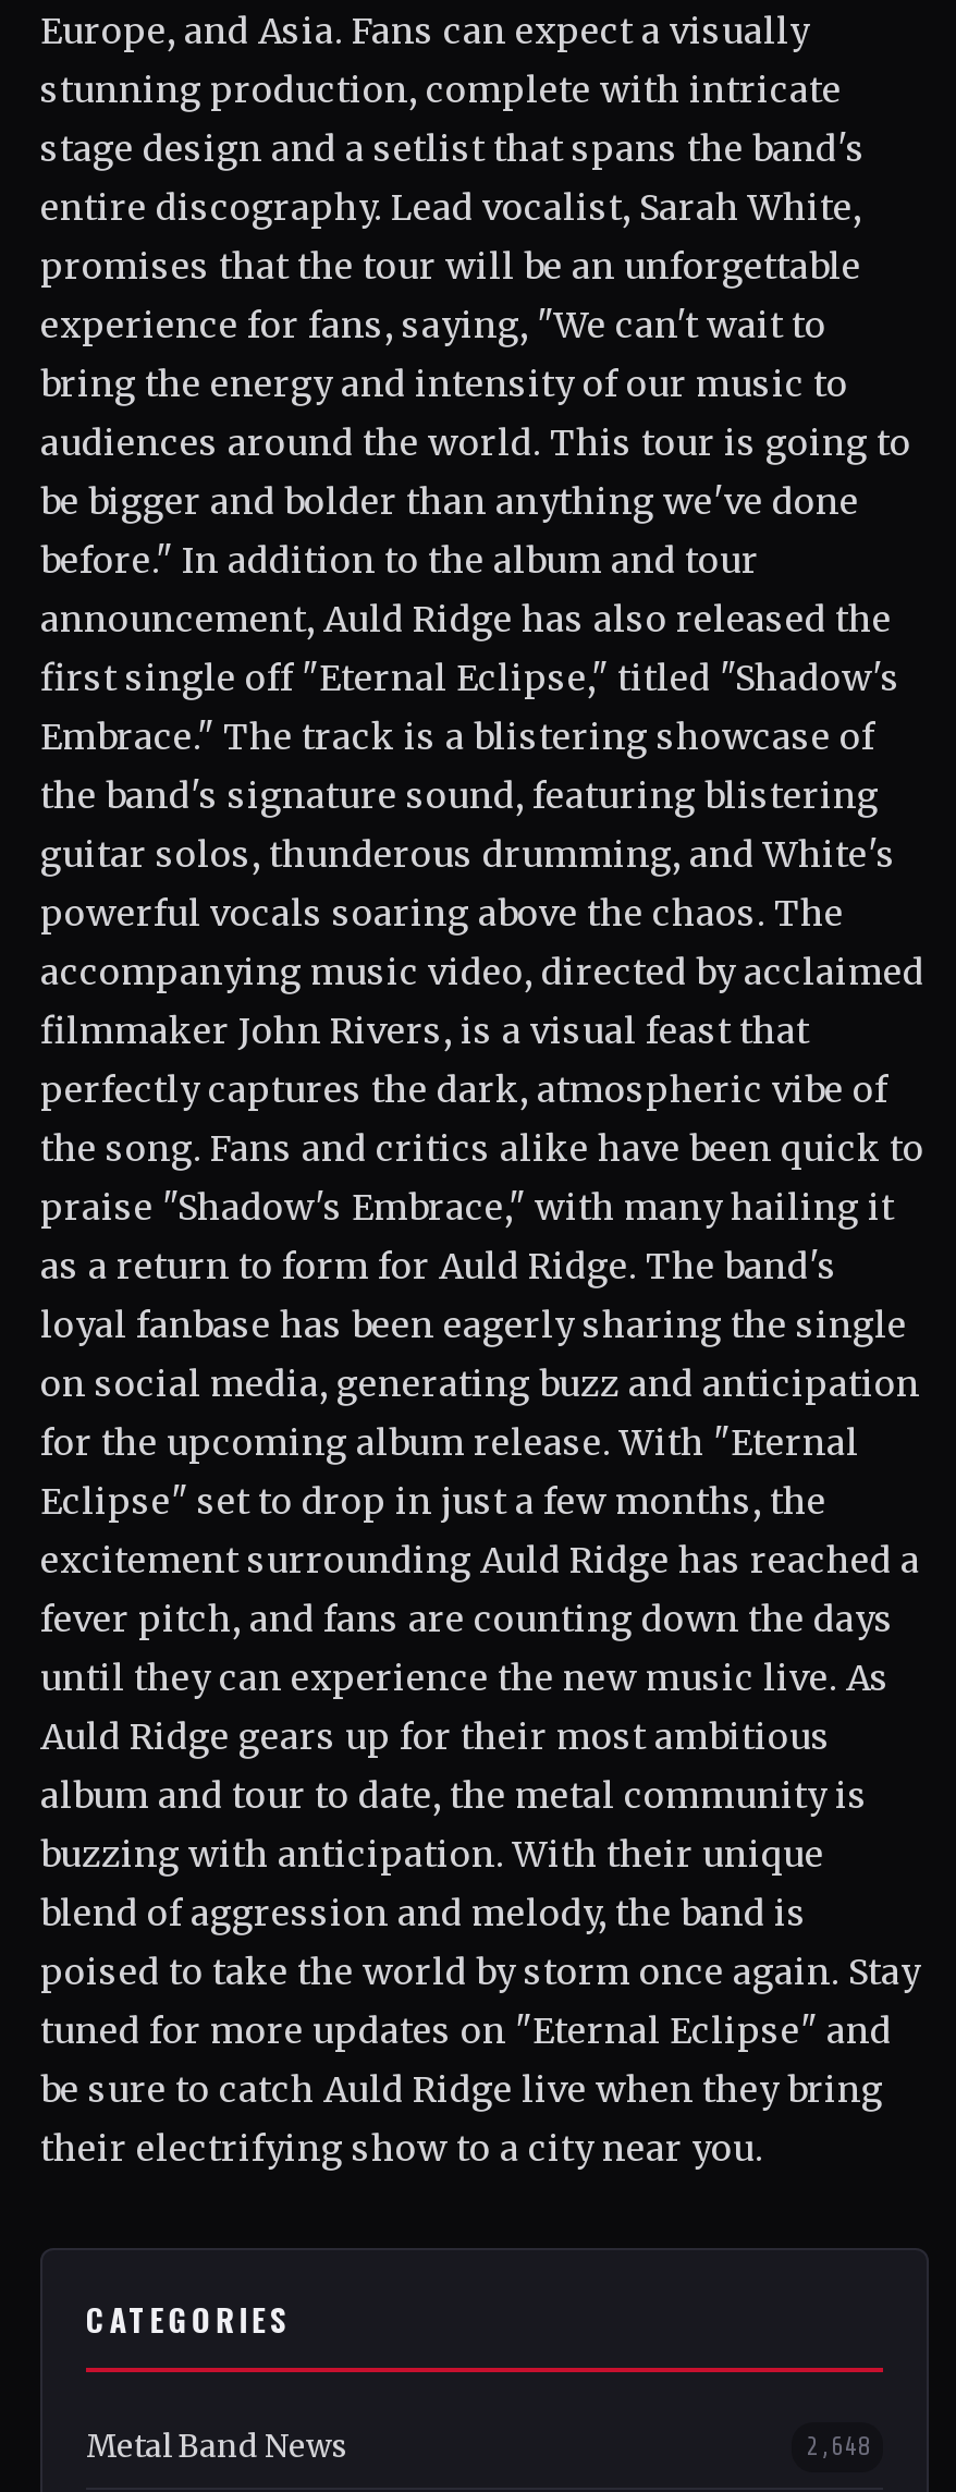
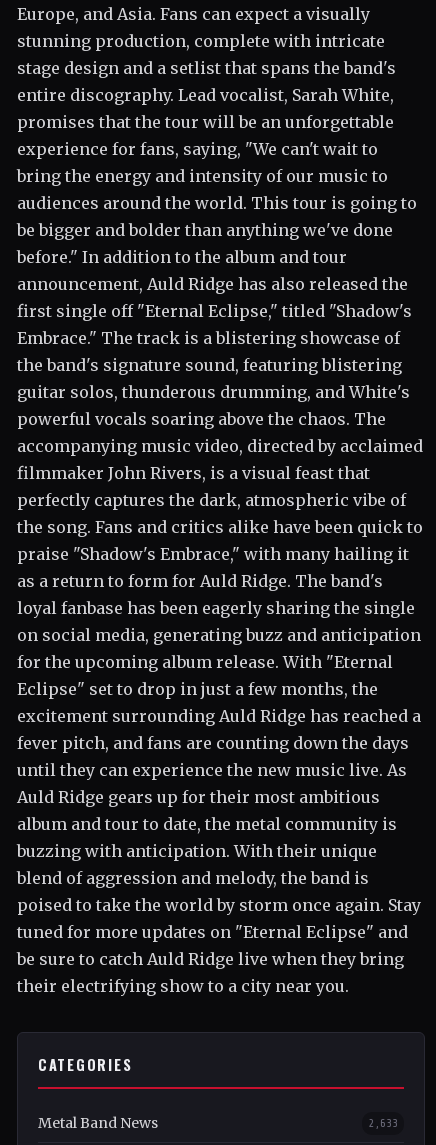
- 2,648
+ 2,633
